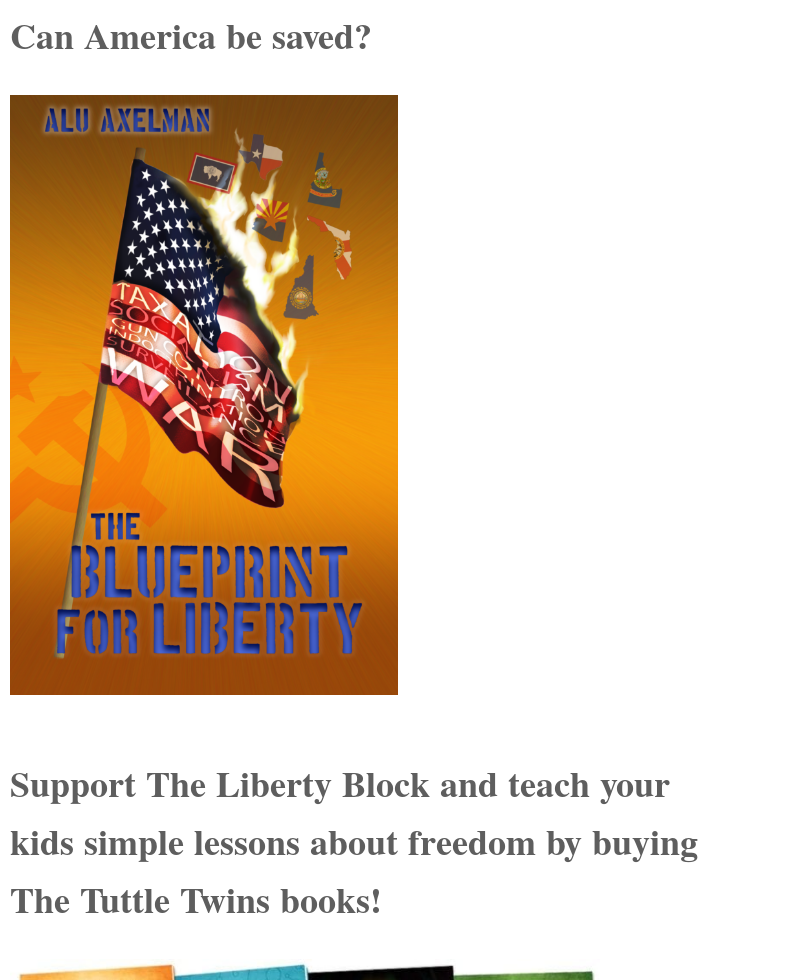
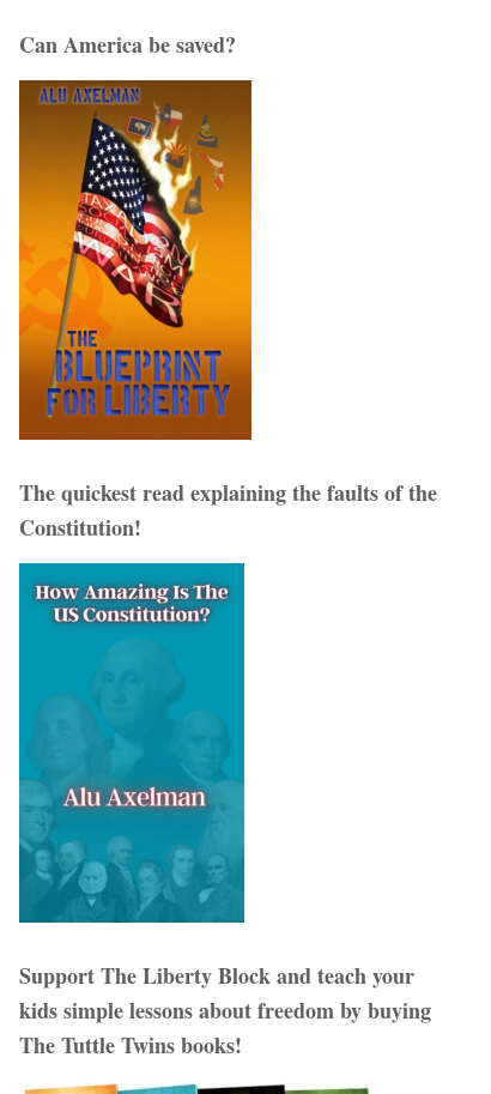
+ [image]

+ The quickest read explaining the faults of the
+ Constitution!
